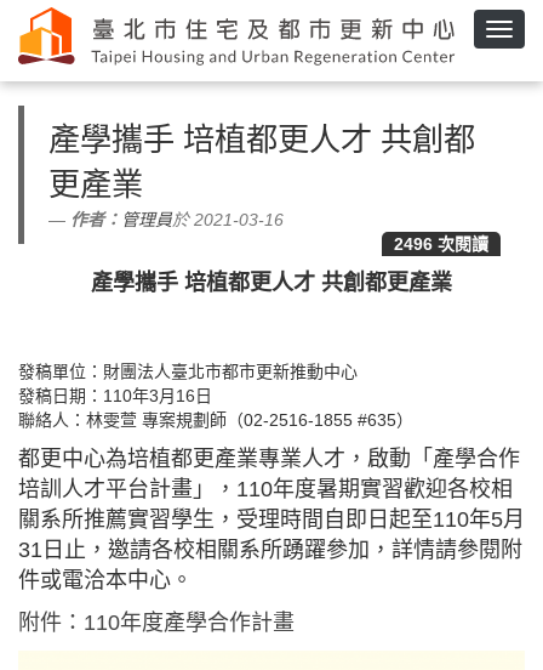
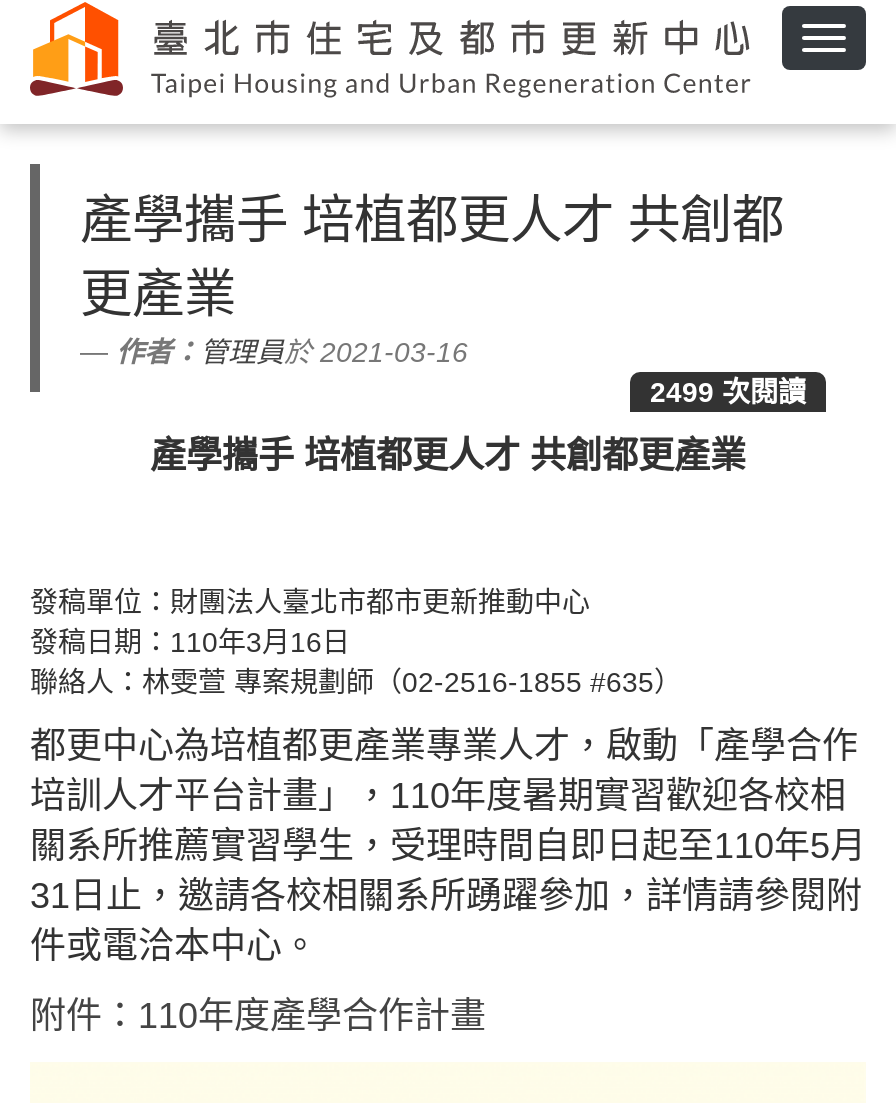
- 2496 次閱讀
+ 2499 次閱讀
